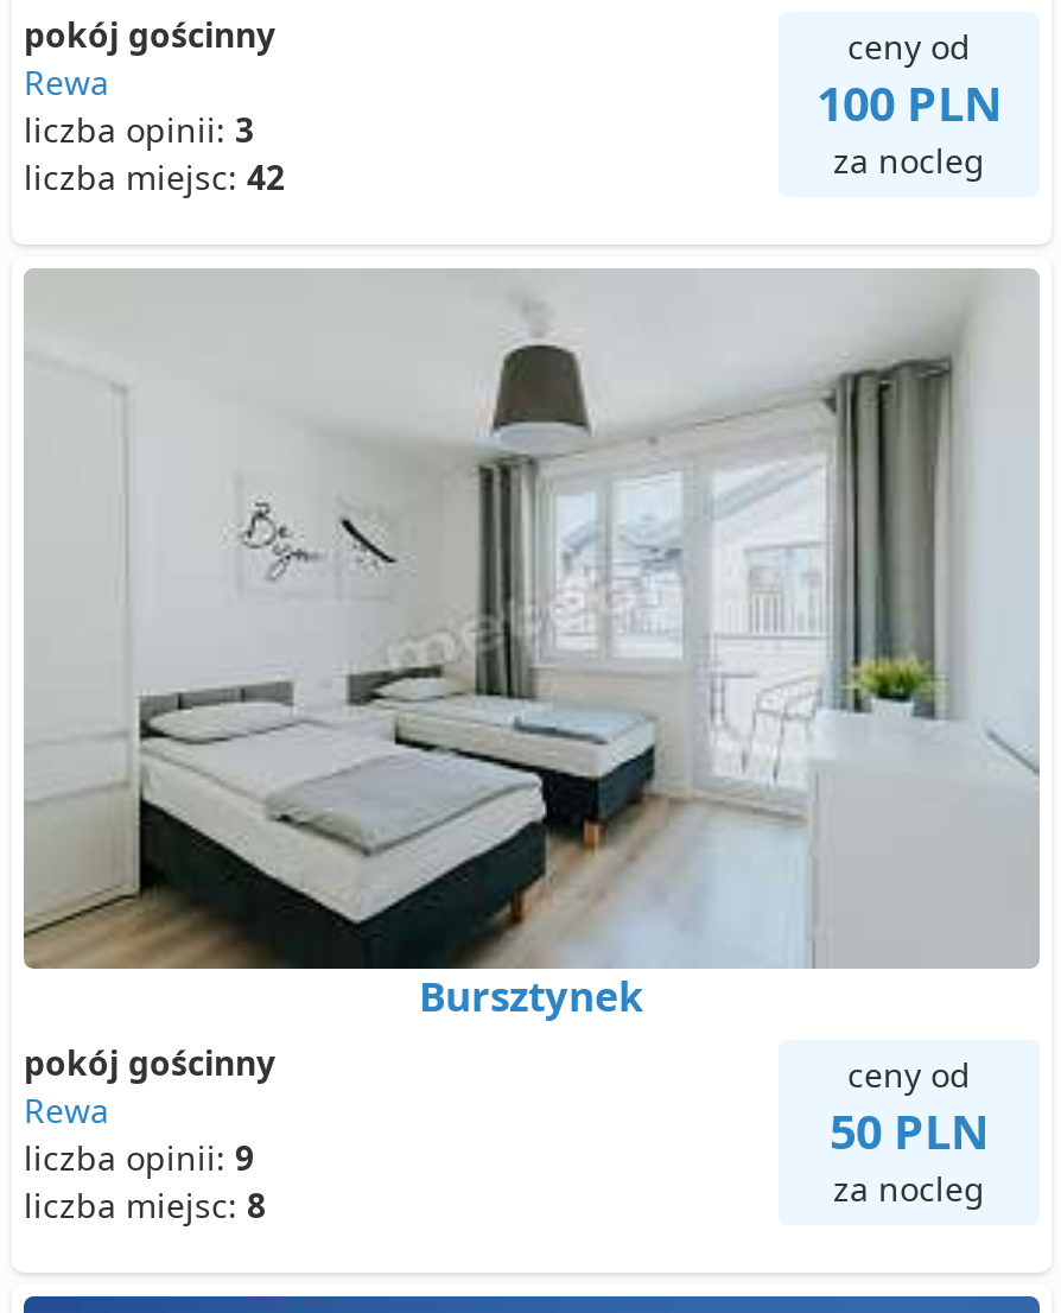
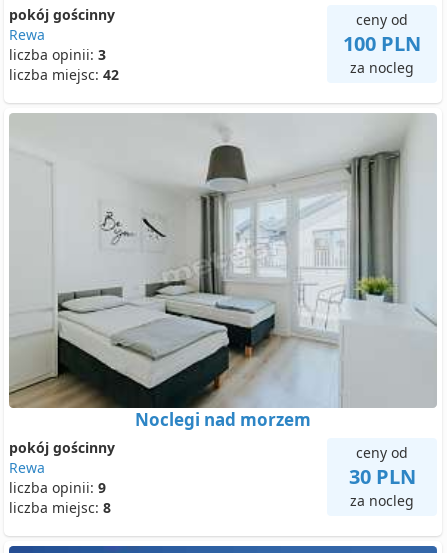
- Bursztynek
+ Noclegi nad morzem

- 50 PLN
+ 30 PLN
